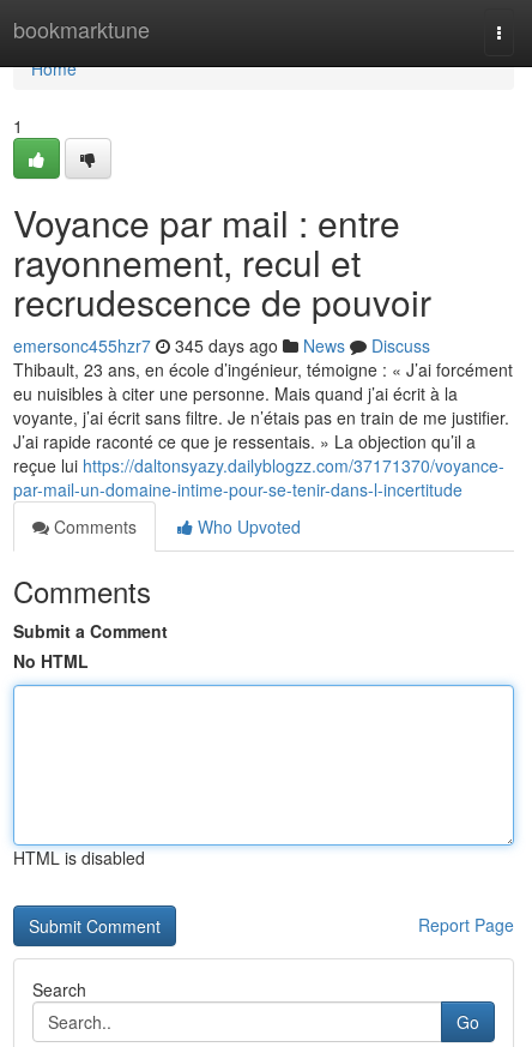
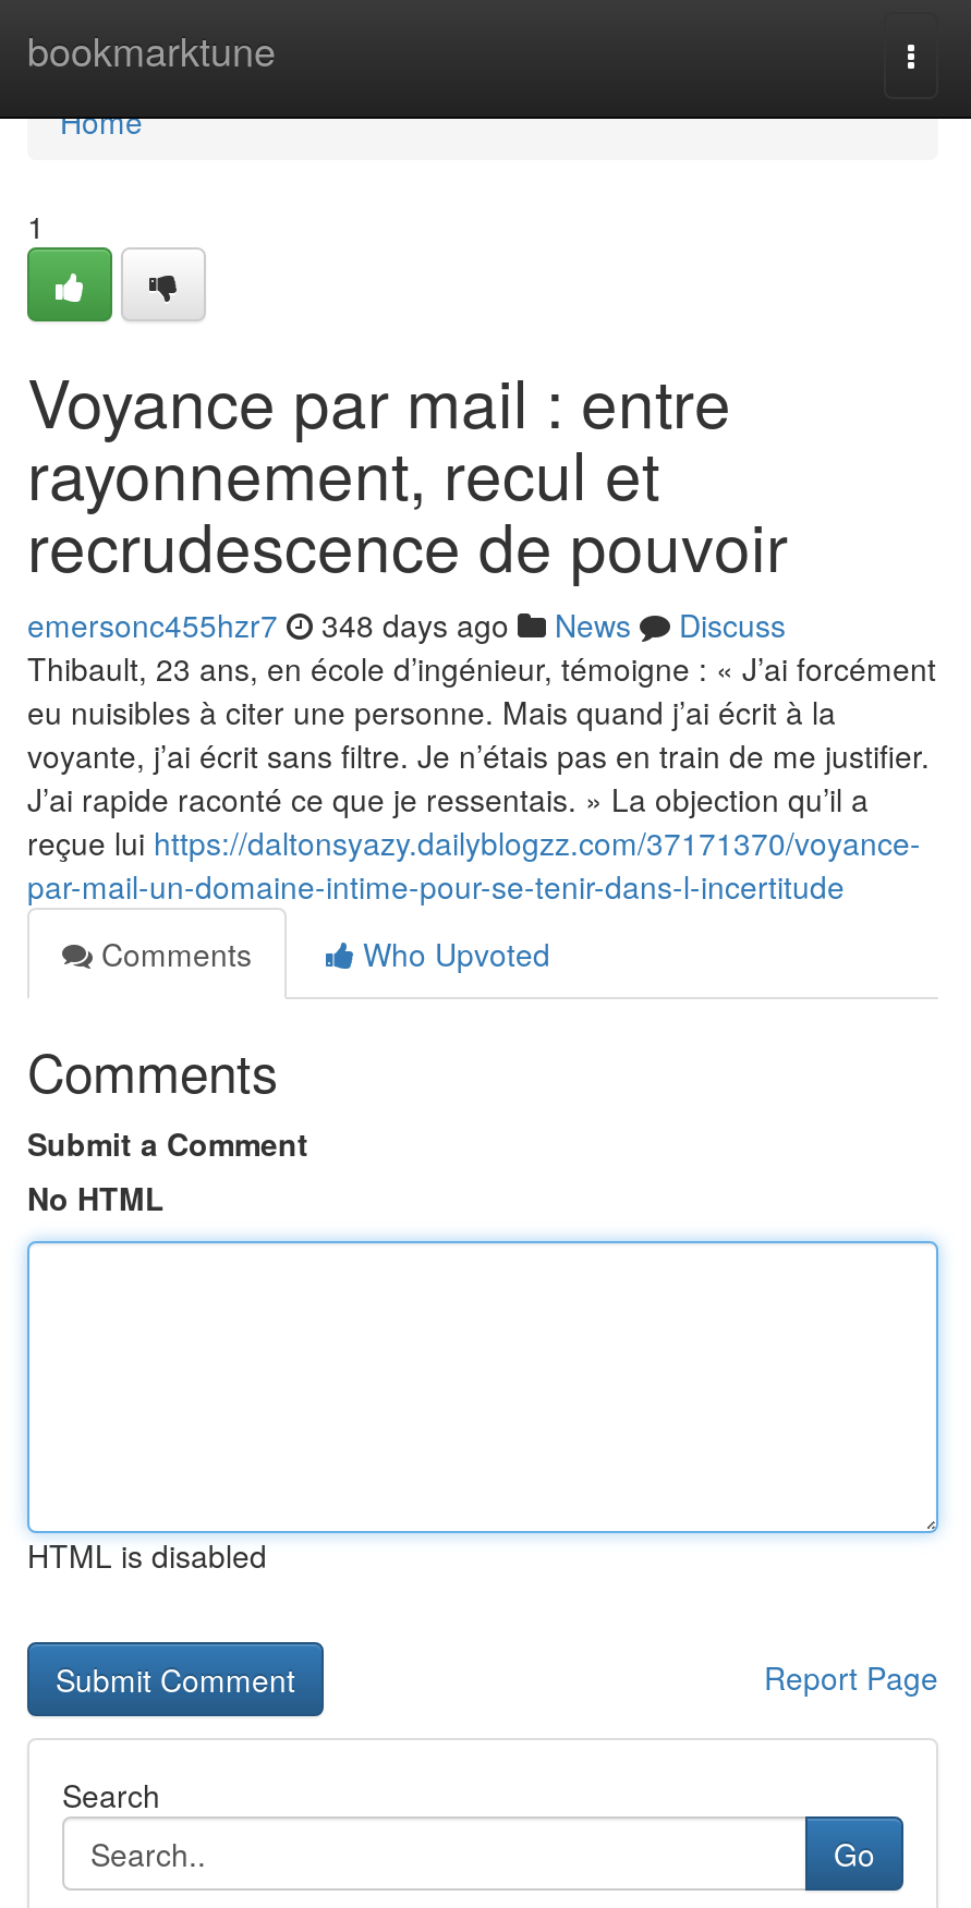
- emersonc455hzr7 345 days ago News Discuss
+ emersonc455hzr7 348 days ago News Discuss
